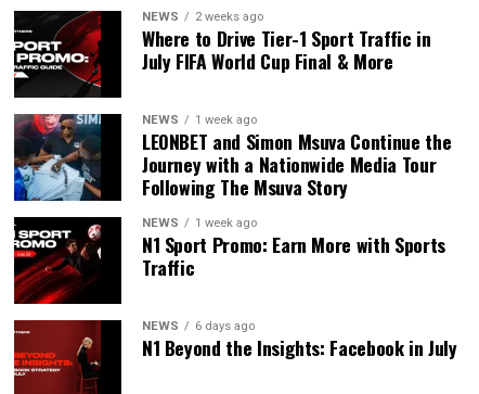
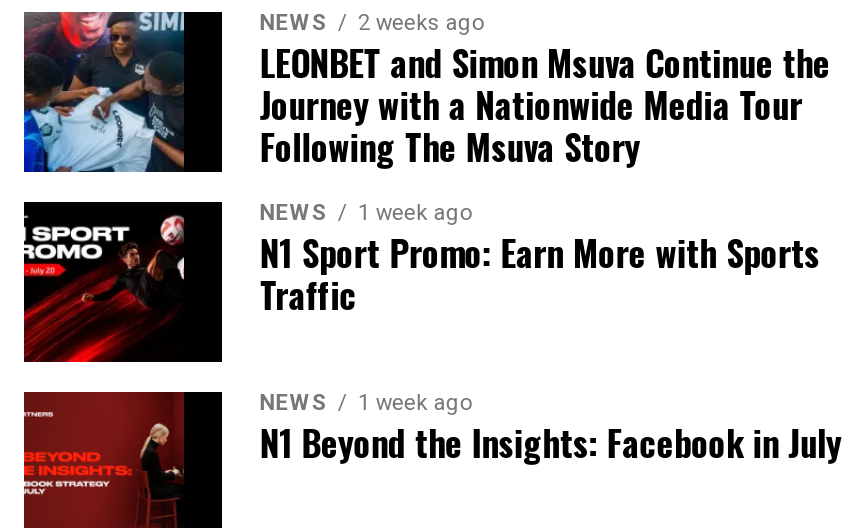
- [image]
- Where to Drive Tier-1 Sport Traffic in
- July FIFA World Cup Final & More
- NEWS
- 1 week ago

- NEWS 6 days ago
+ NEWS 1 week ago
